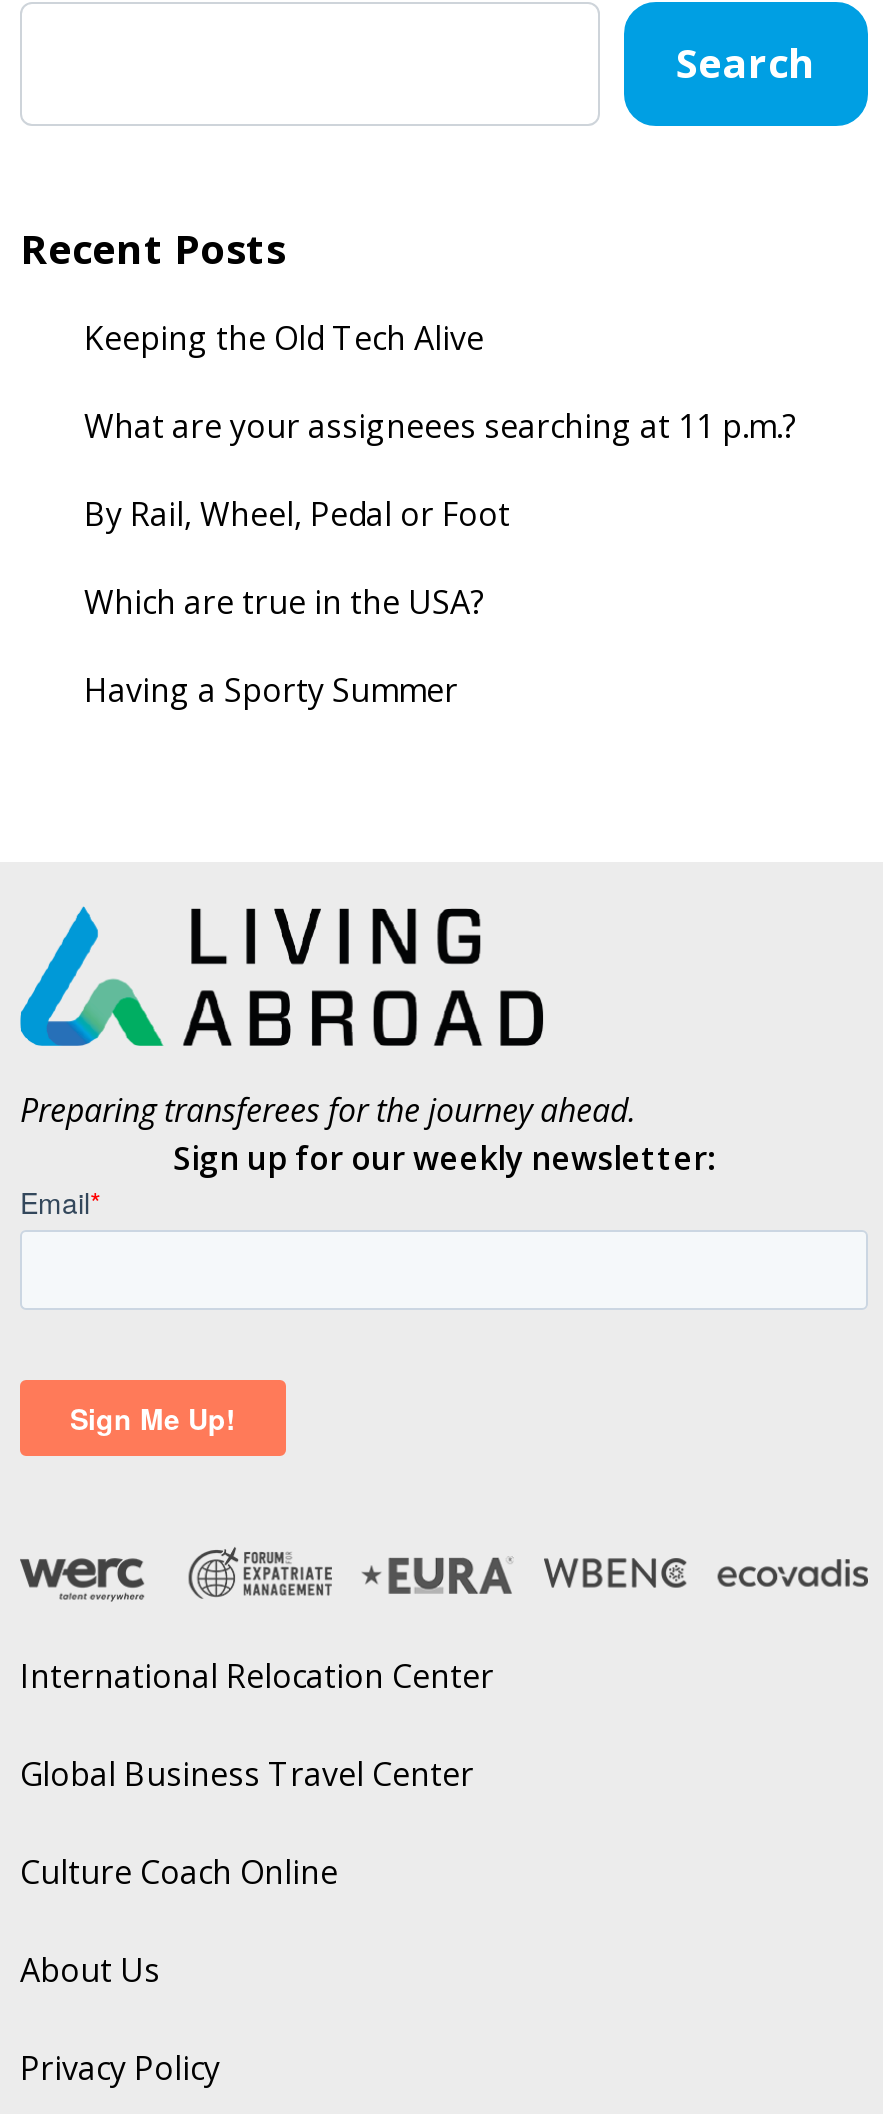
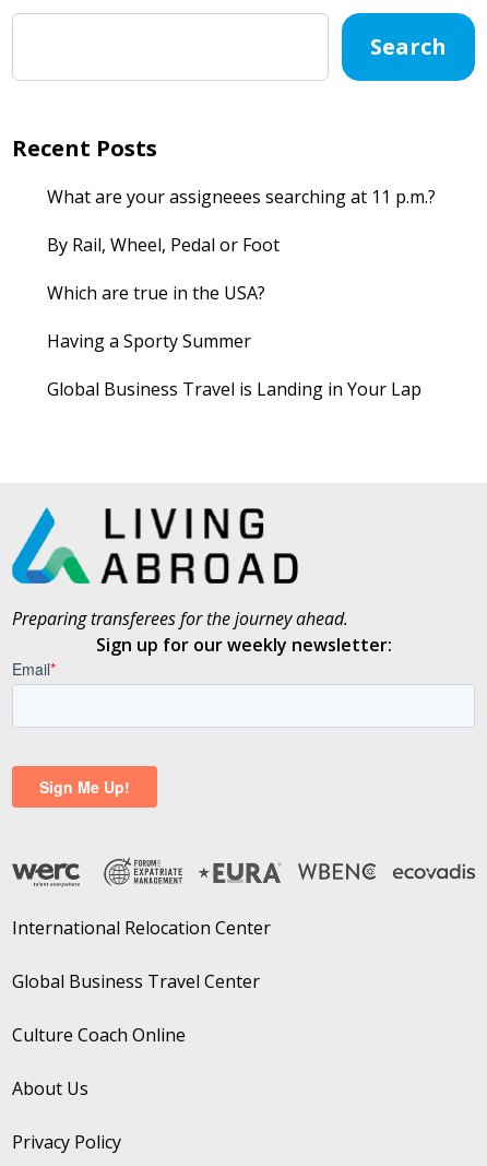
- Keeping the Old Tech Alive

moved up: What are your assigneees searching at 11 p.m.? | By Rail, Wheel, Pedal or Foot | Which are true in the USA? | Having a Sporty Summer

+ Global Business Travel is Landing in Your Lap
